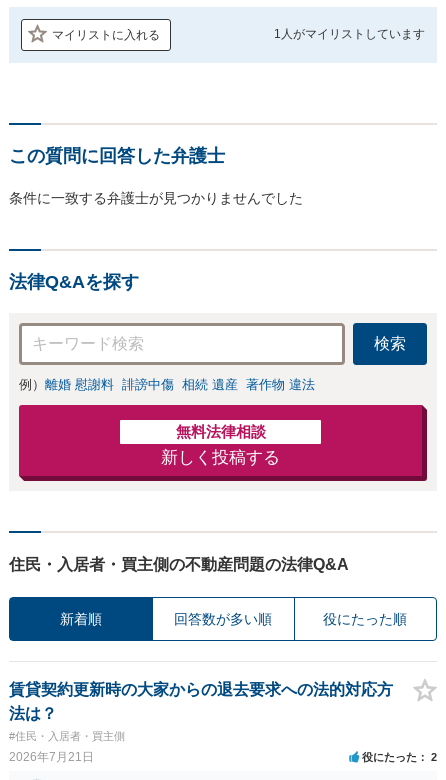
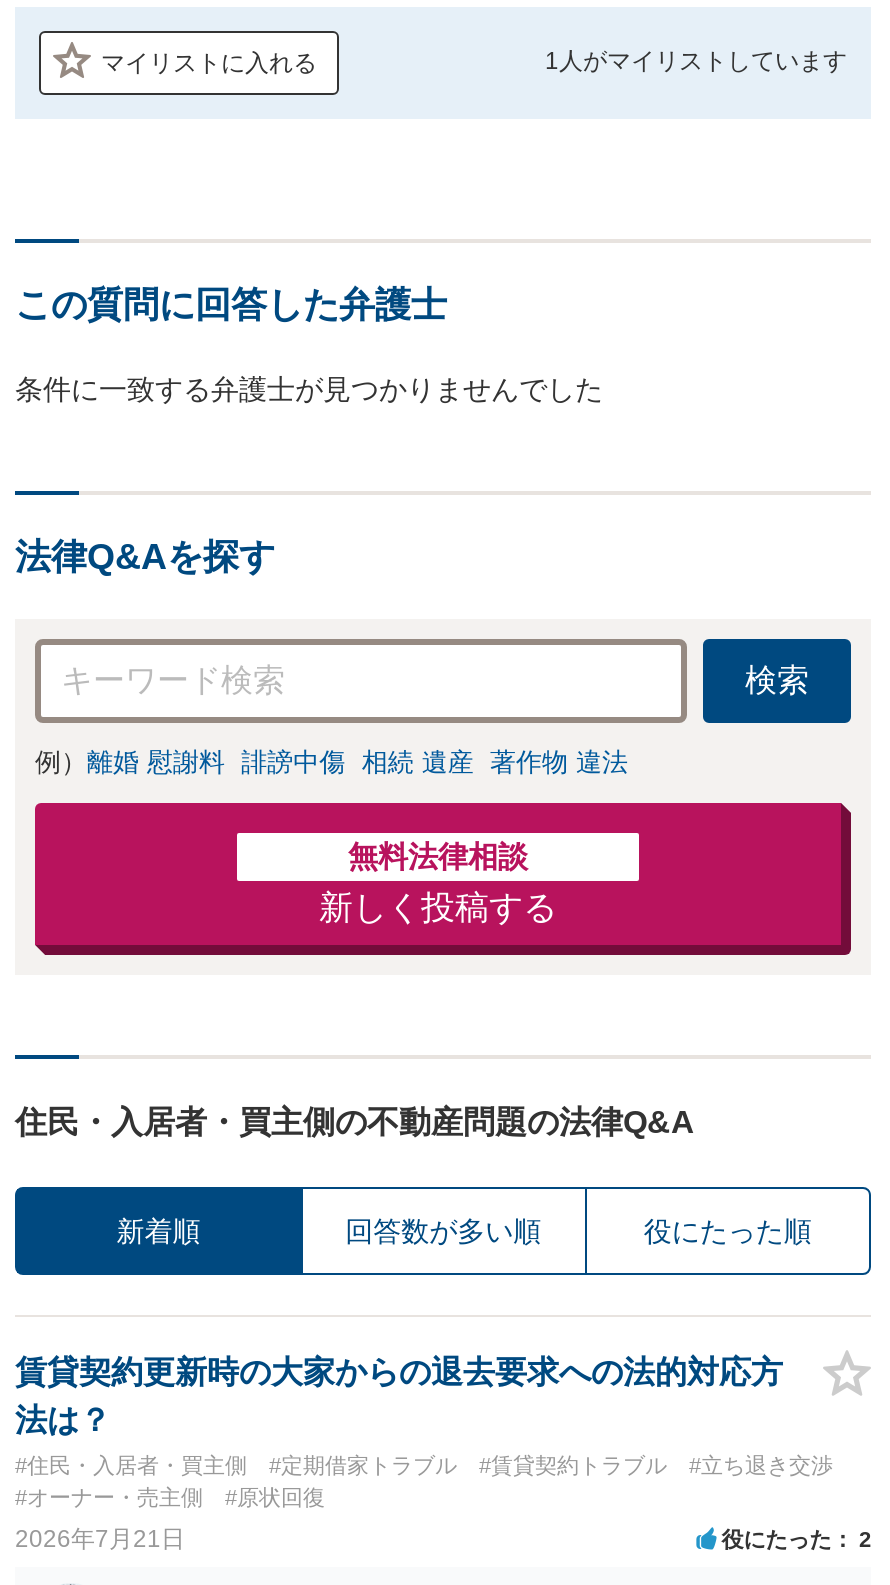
+ #定期借家トラブル
+ #賃貸契約トラブル
+ #立ち退き交渉
+ #オーナー・売主側
+ #原状回復
